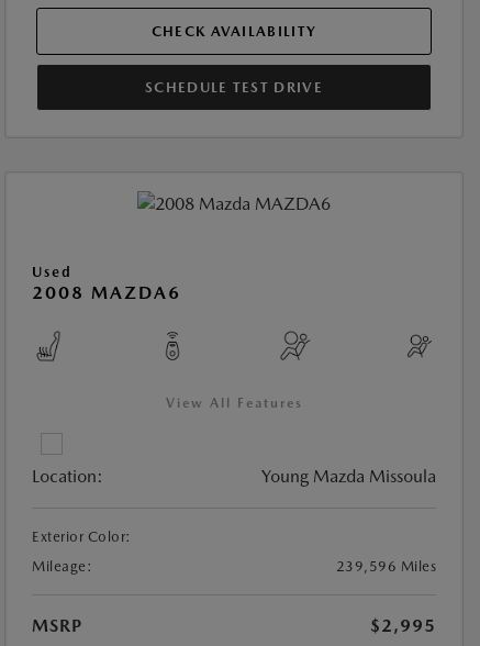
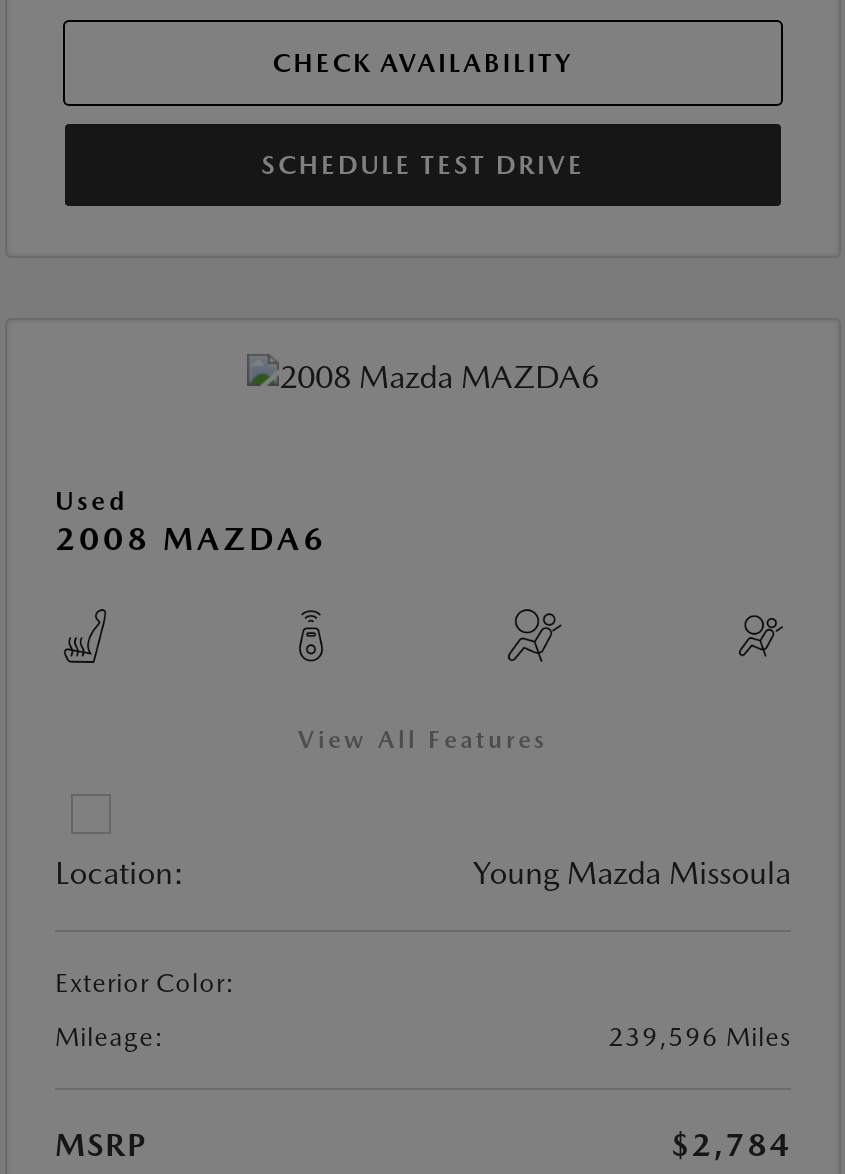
- $2,995
+ $2,784
